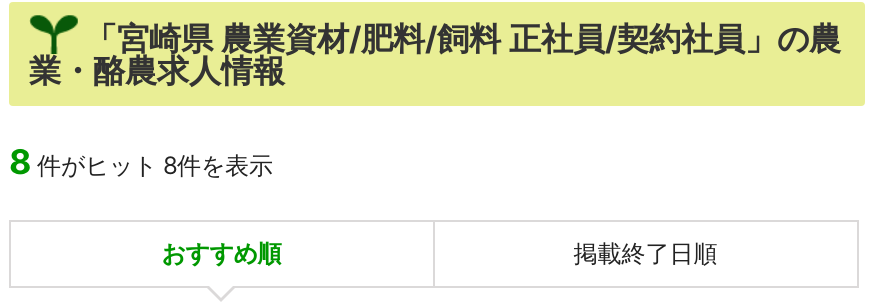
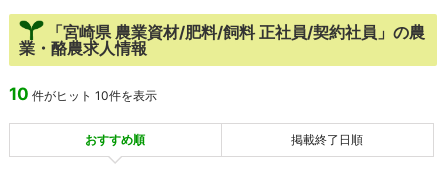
- 8 件がヒット8件を表示
+ 10 件がヒット10件を表示
